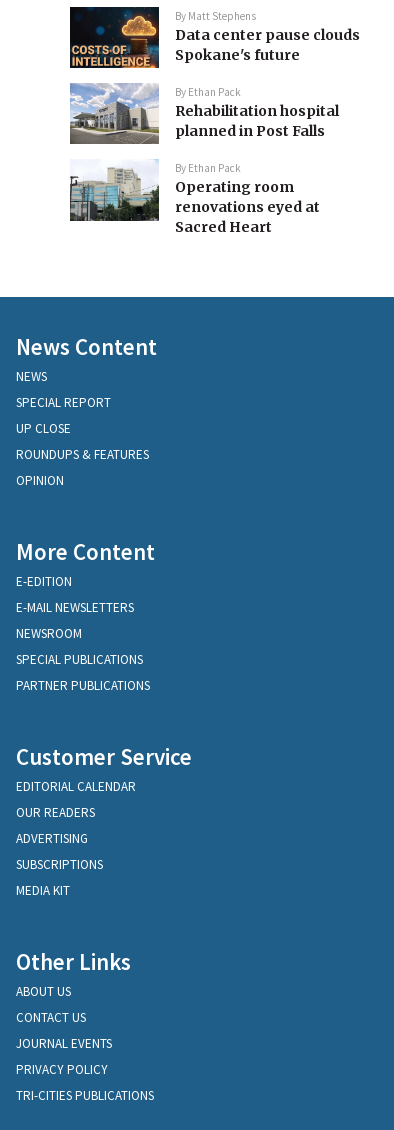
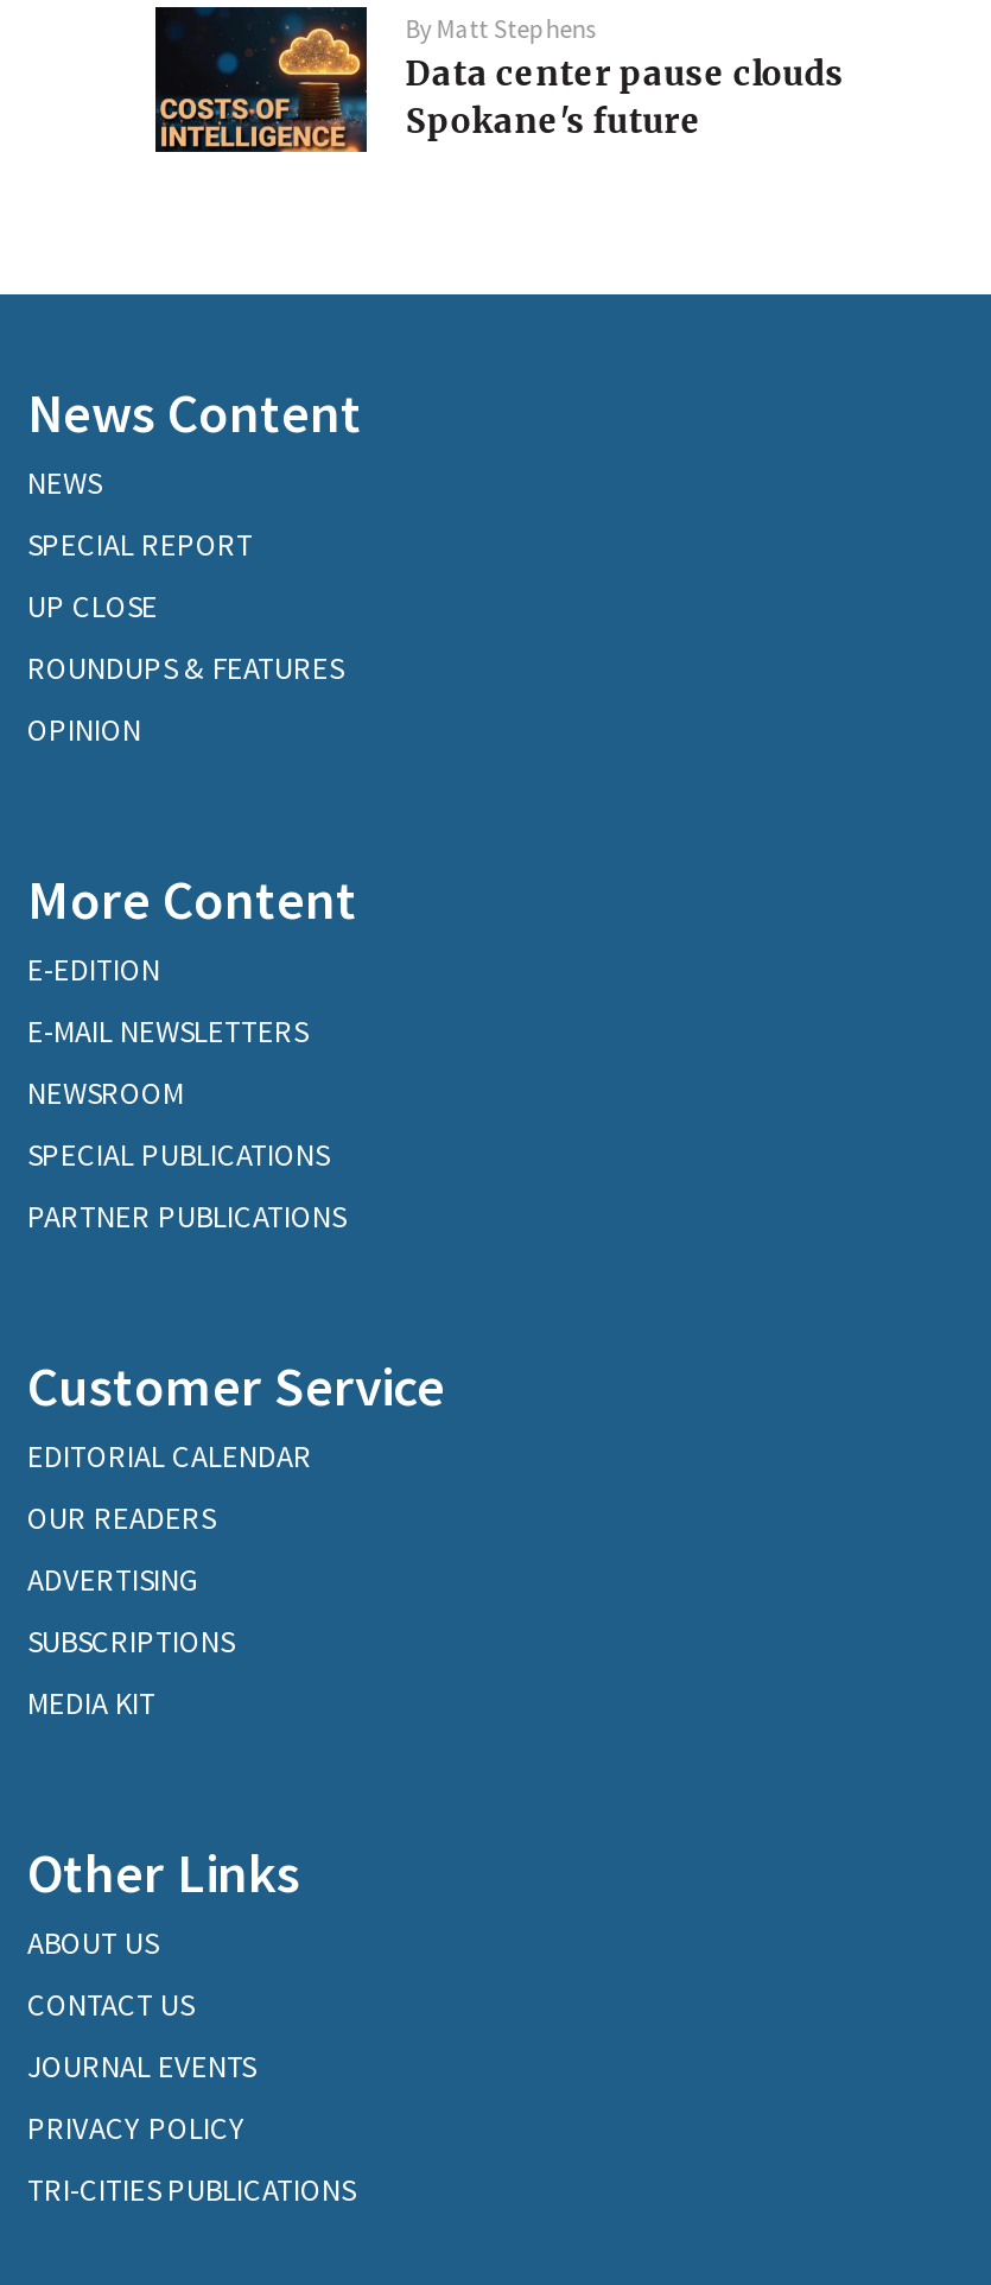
- [image]
- By Ethan Pack
- Rehabilitation hospital
- planned in Post Falls
- By Ethan Pack
- Operating room
- renovations eyed at
- Sacred Heart

- [image]
